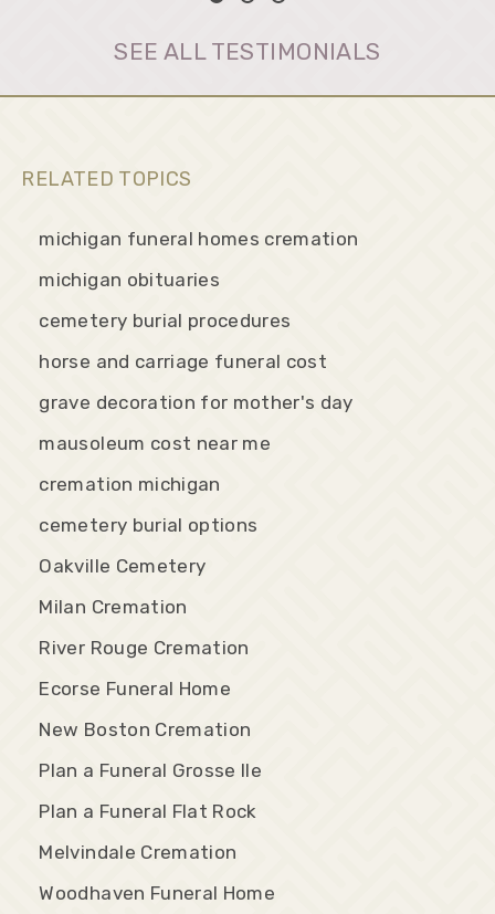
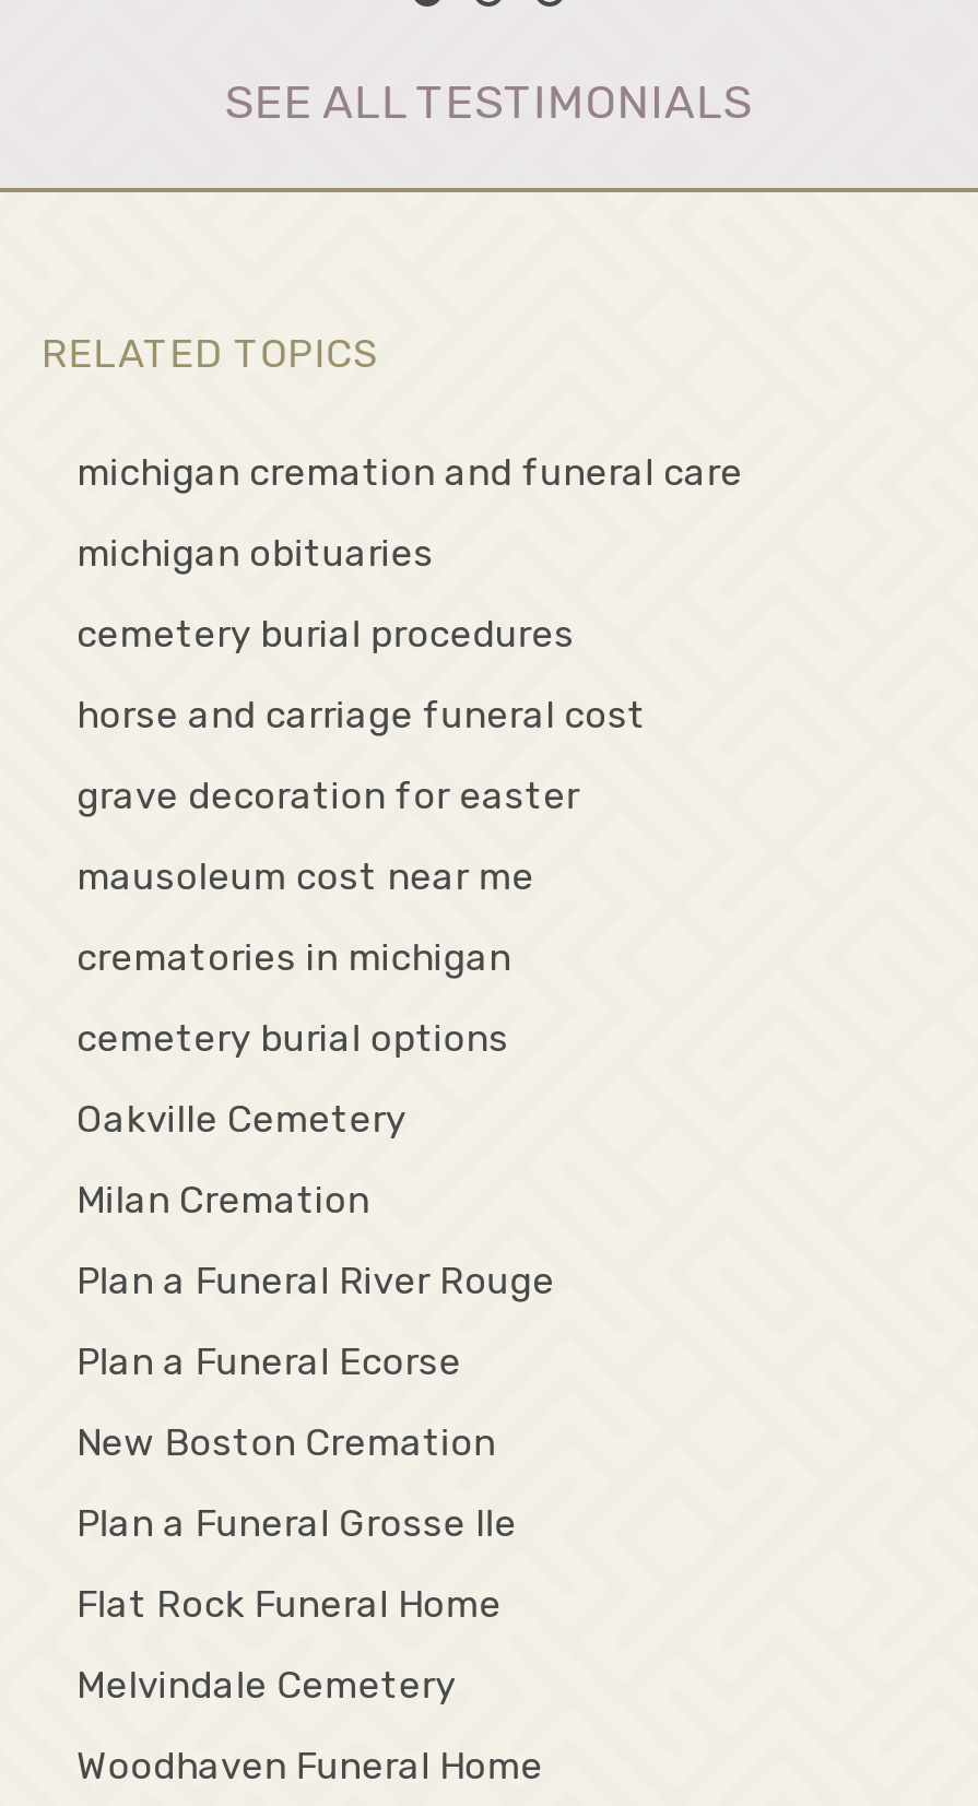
- michigan funeral homes cremation
+ michigan cremation and funeral care

- grave decoration for mother's day
+ grave decoration for easter

- cremation michigan
+ crematories in michigan

- River Rouge Cremation
+ Plan a Funeral River Rouge

- Ecorse Funeral Home
+ Plan a Funeral Ecorse

- Plan a Funeral Flat Rock
+ Flat Rock Funeral Home

- Melvindale Cremation
+ Melvindale Cemetery
